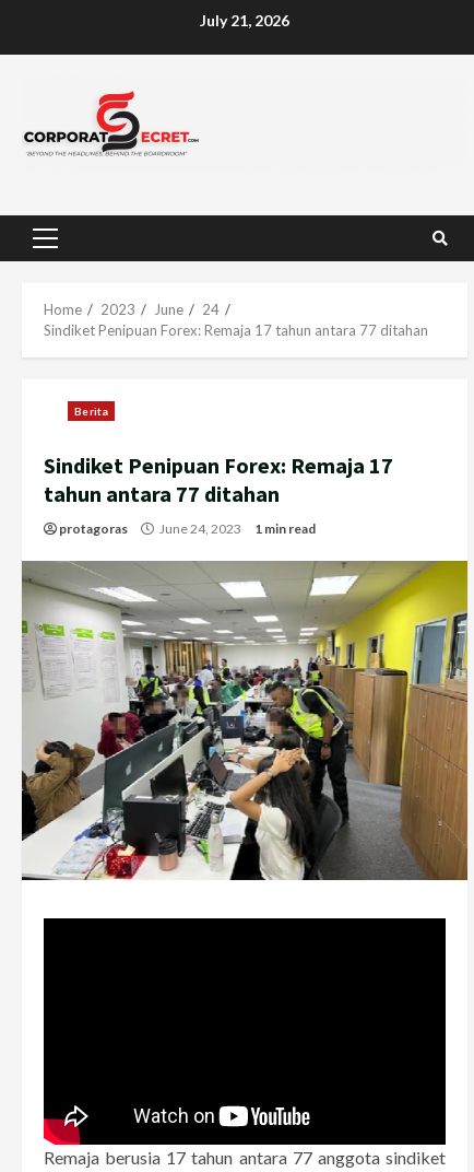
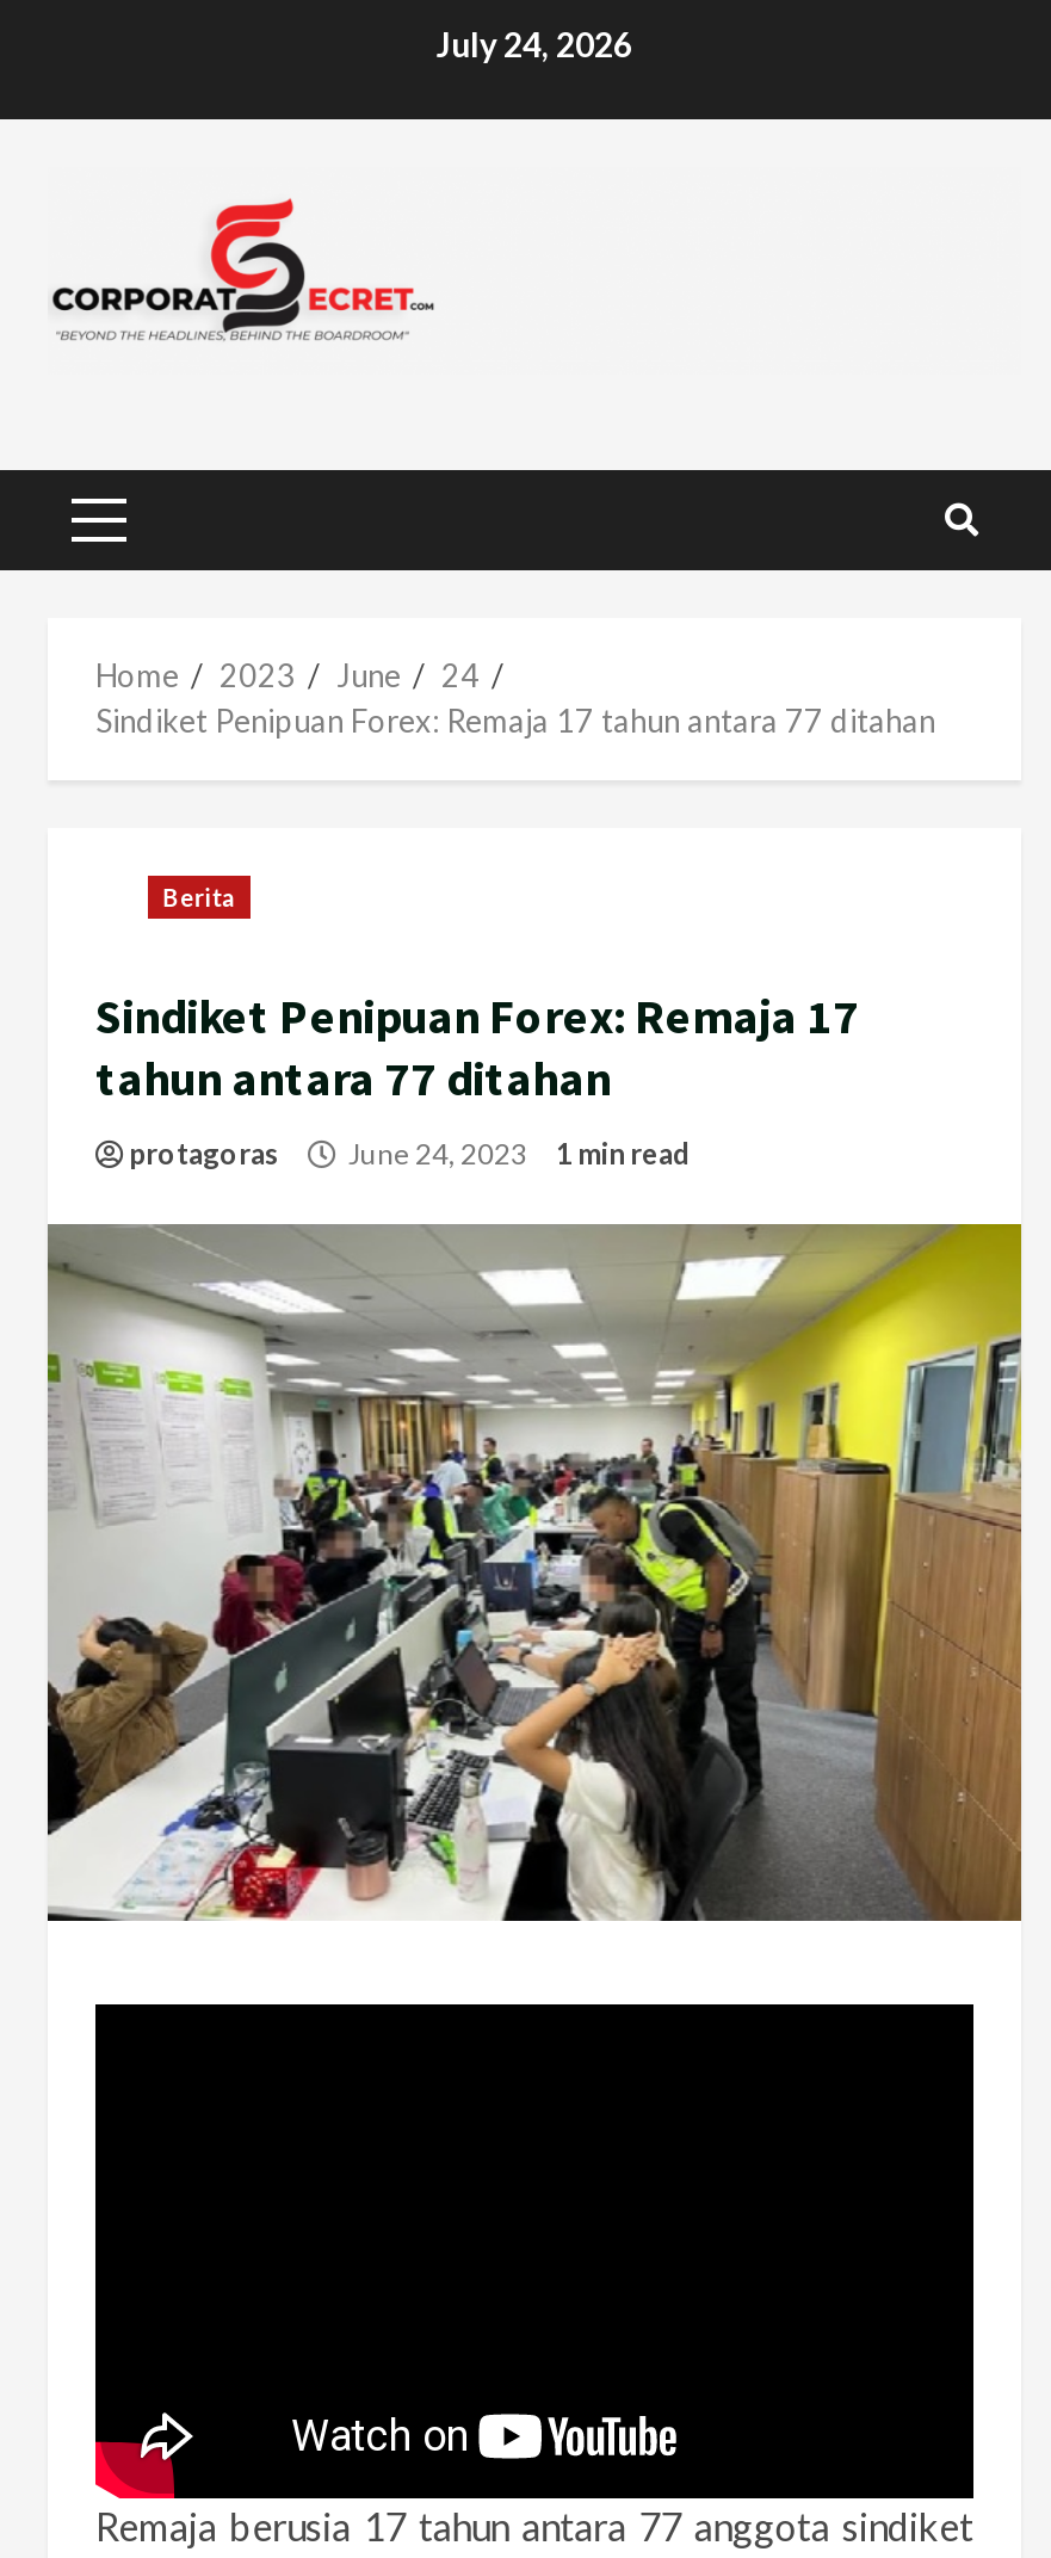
- July 21, 2026
+ July 24, 2026
